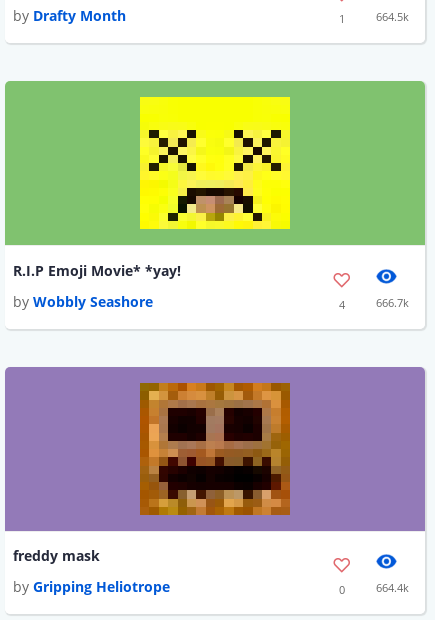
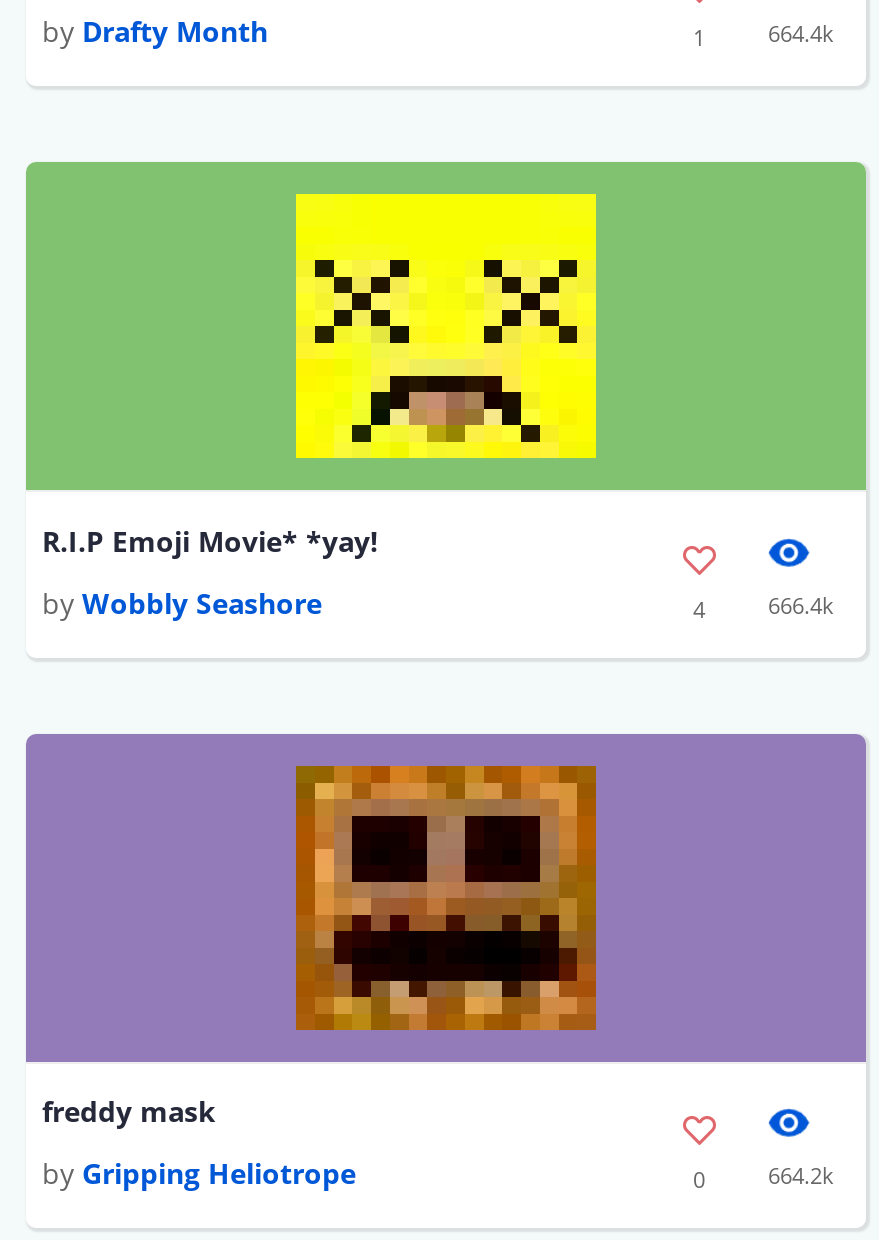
- 664.5k
+ 664.4k

- 666.7k
+ 666.4k

- 664.4k
+ 664.2k
